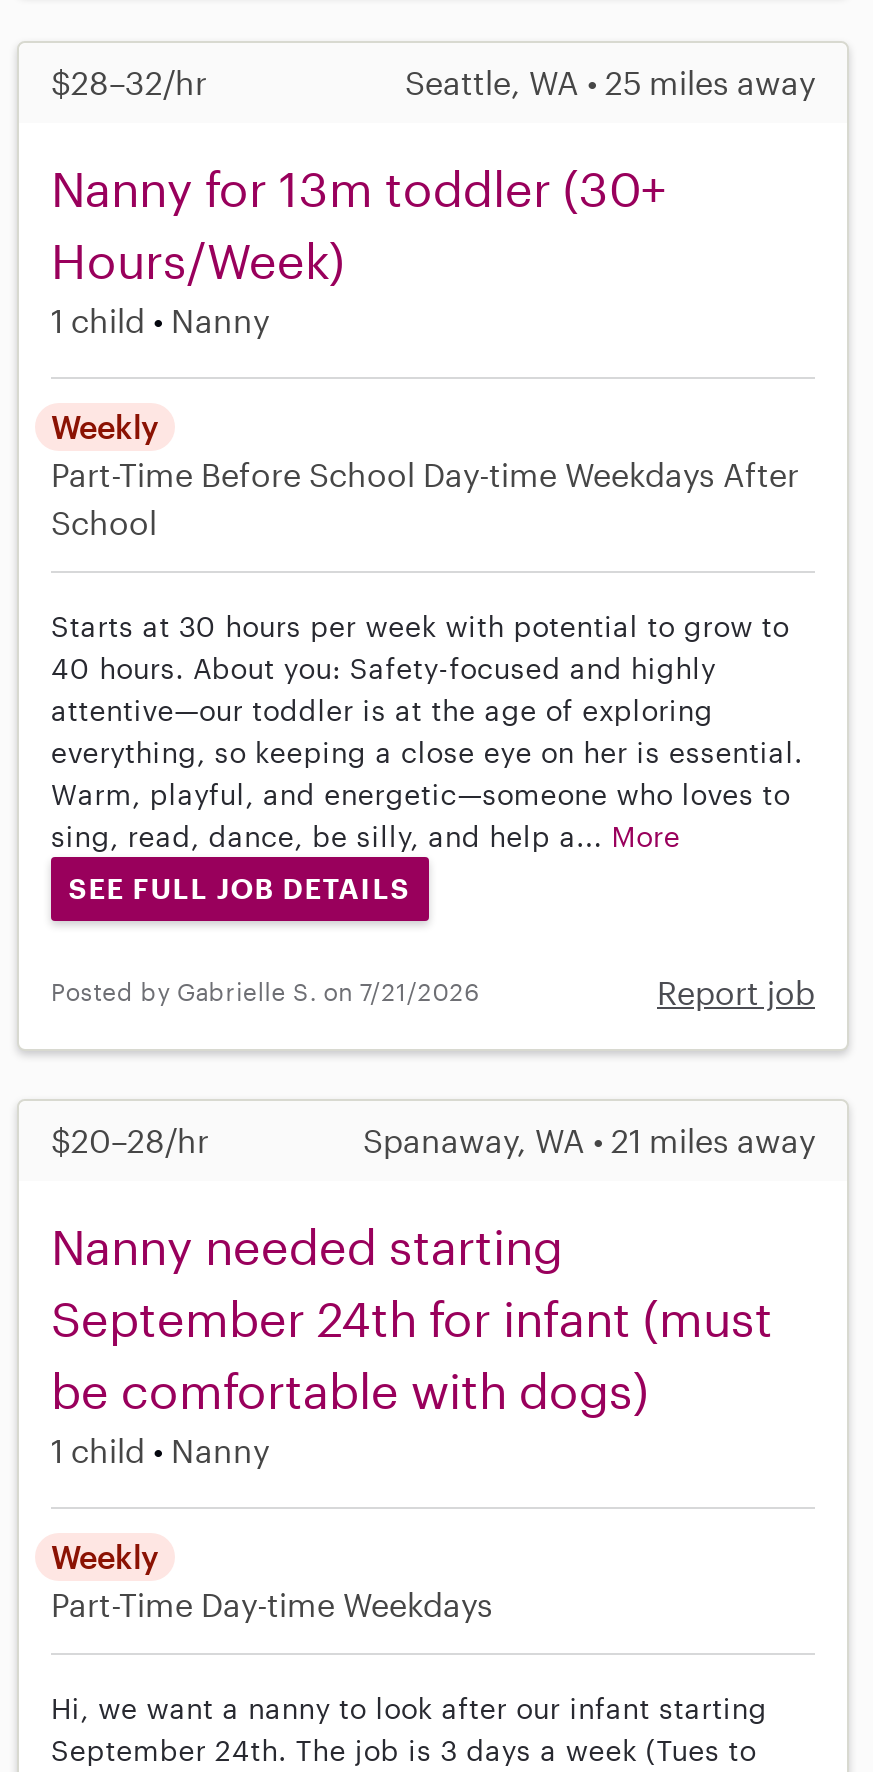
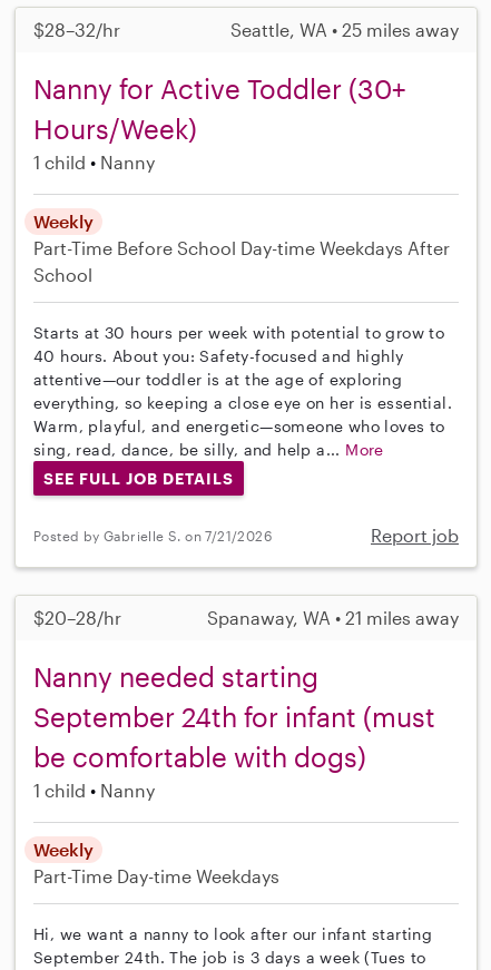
- Nanny for 13m toddler (30+
+ Nanny for Active Toddler (30+
